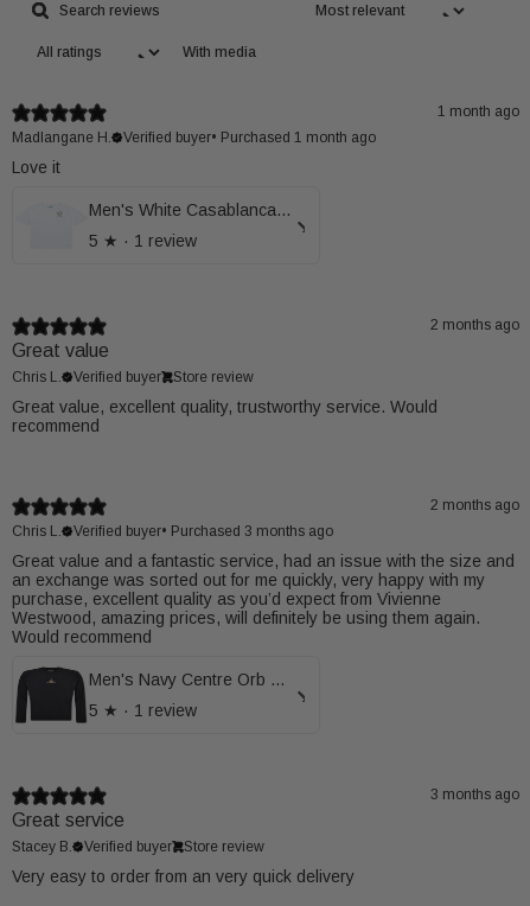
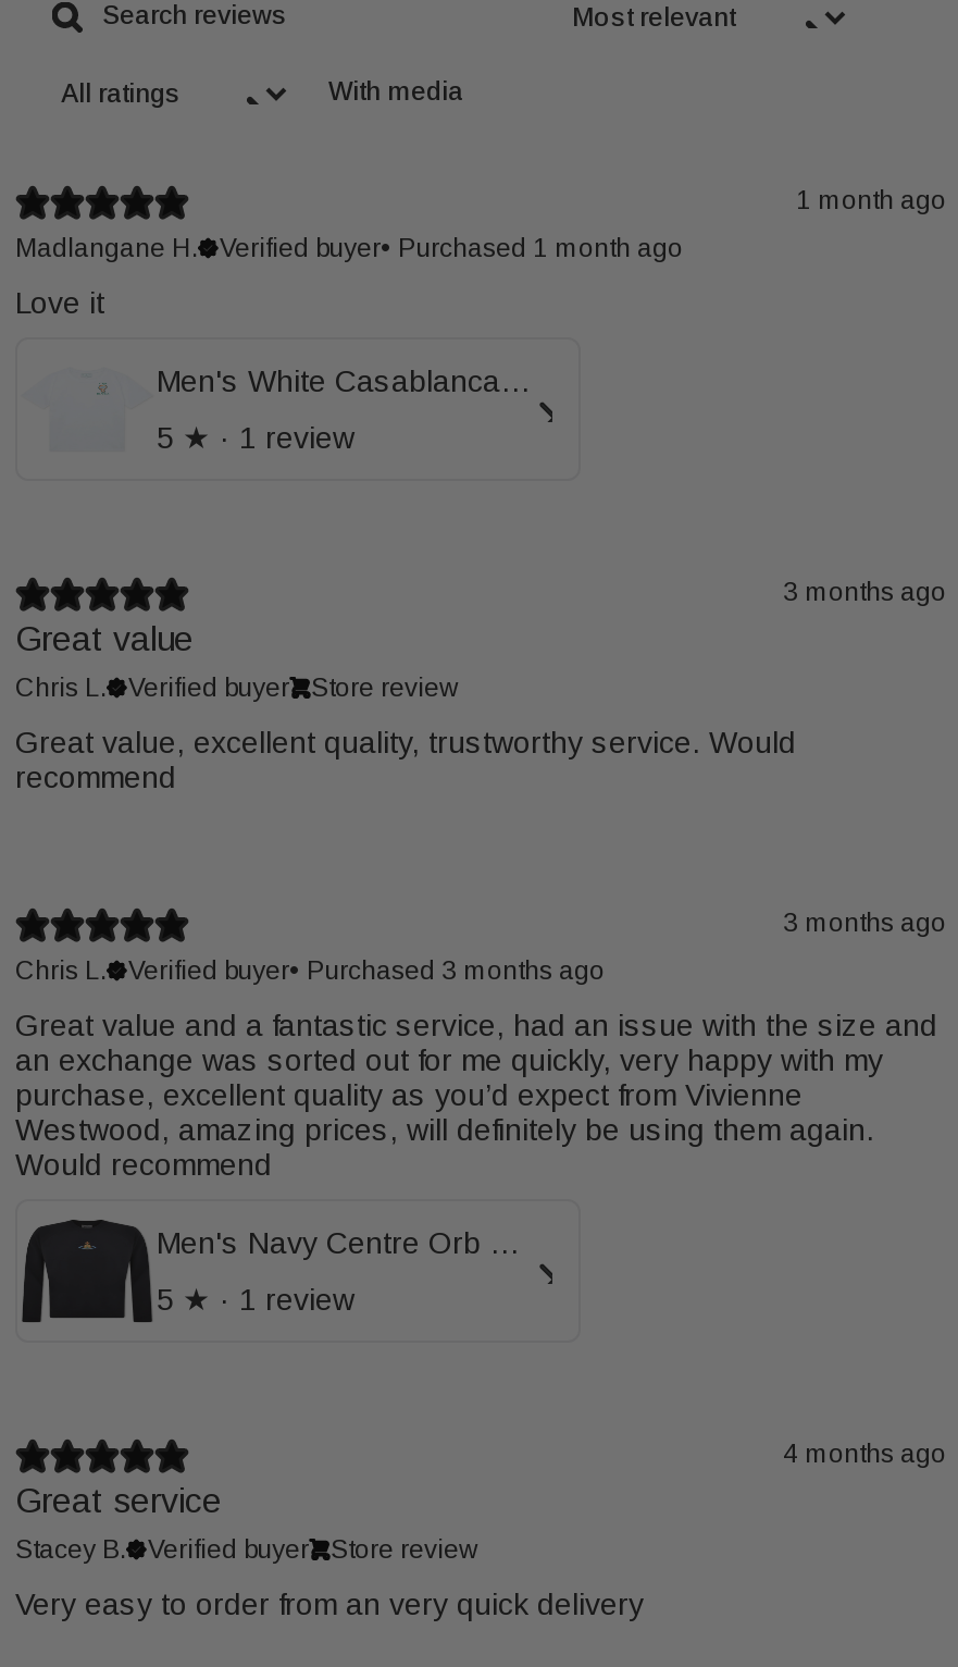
- 2 months ago
+ 3 months ago

- 2 months ago
+ 3 months ago

- 3 months ago
+ 4 months ago
